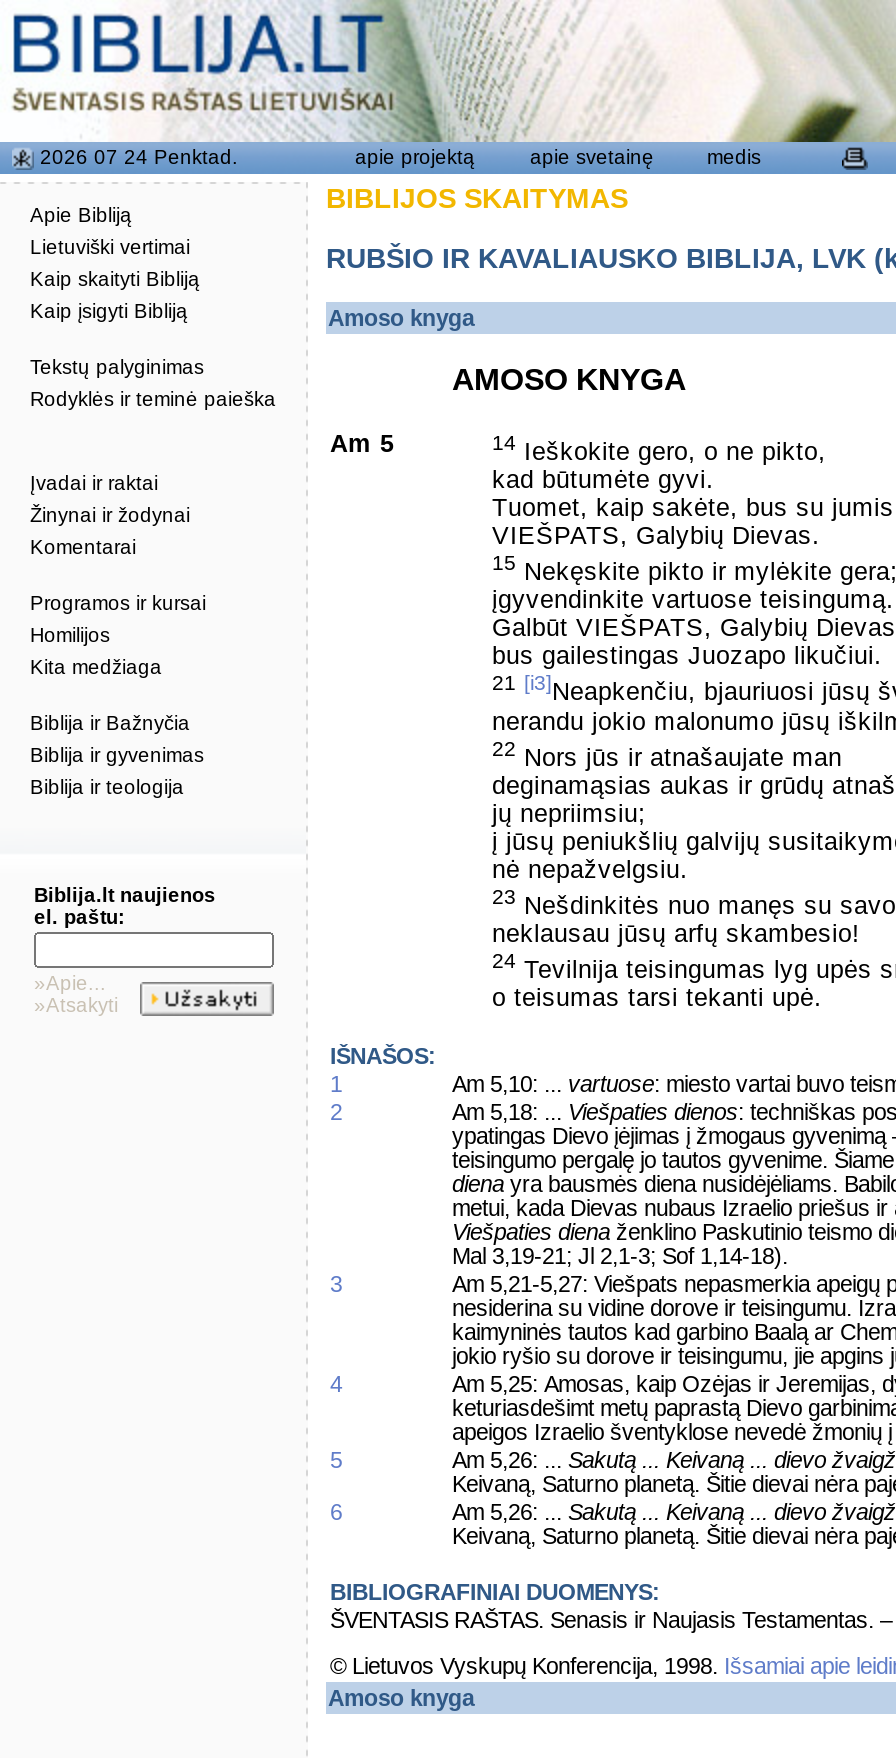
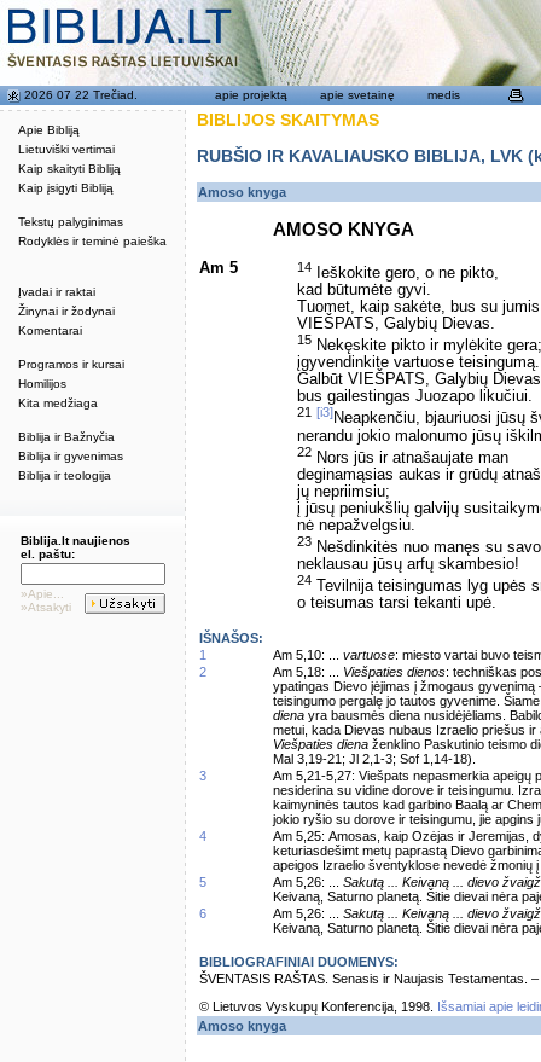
- 2026 07 24 Penktad.
+ 2026 07 22 Trečiad.
